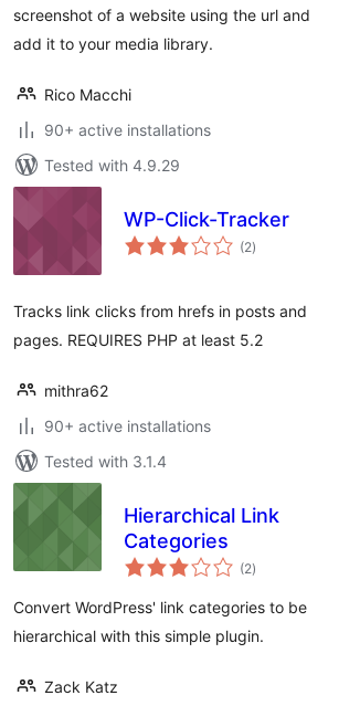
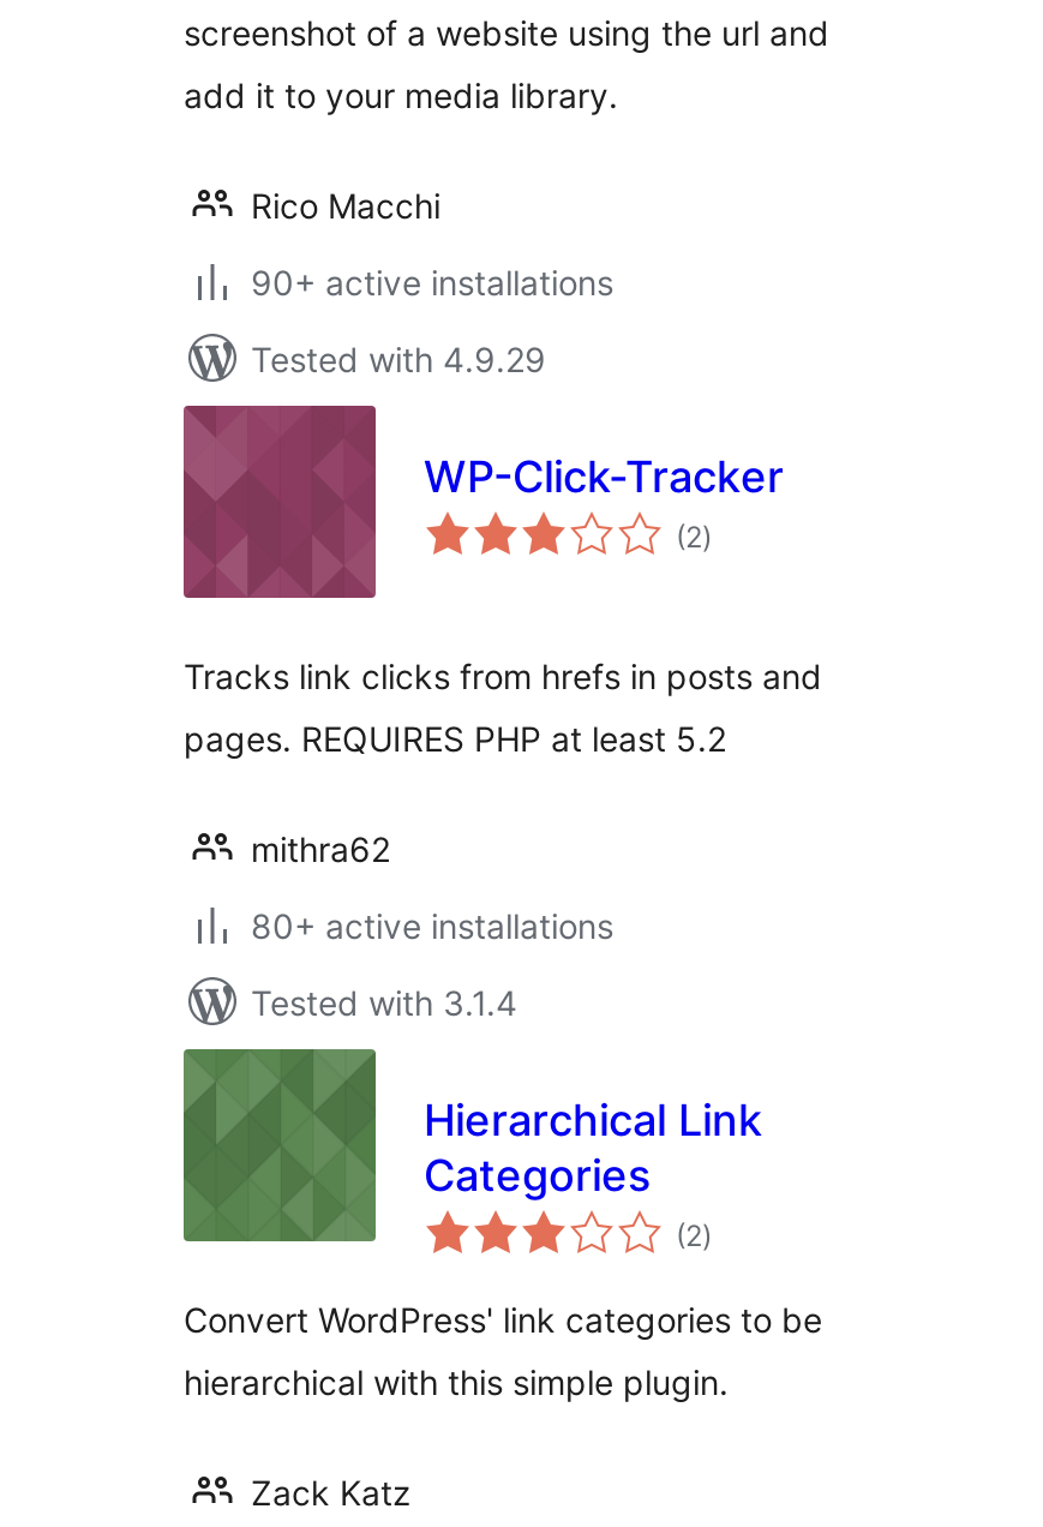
- 90+ active installations
+ 80+ active installations
